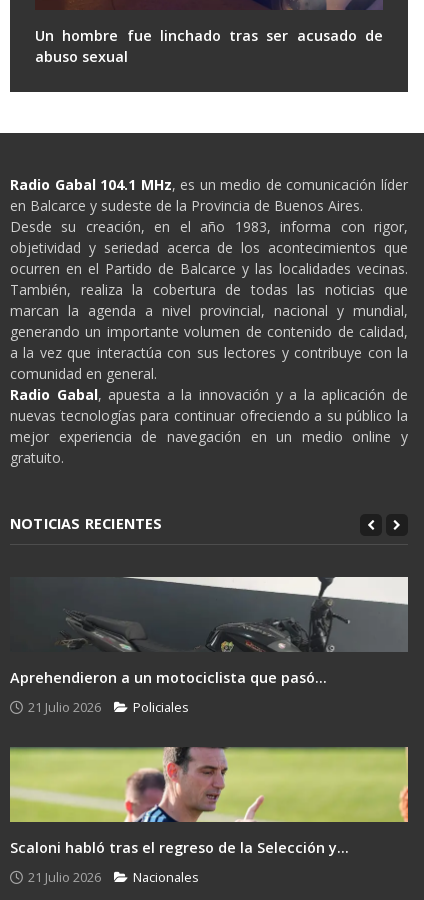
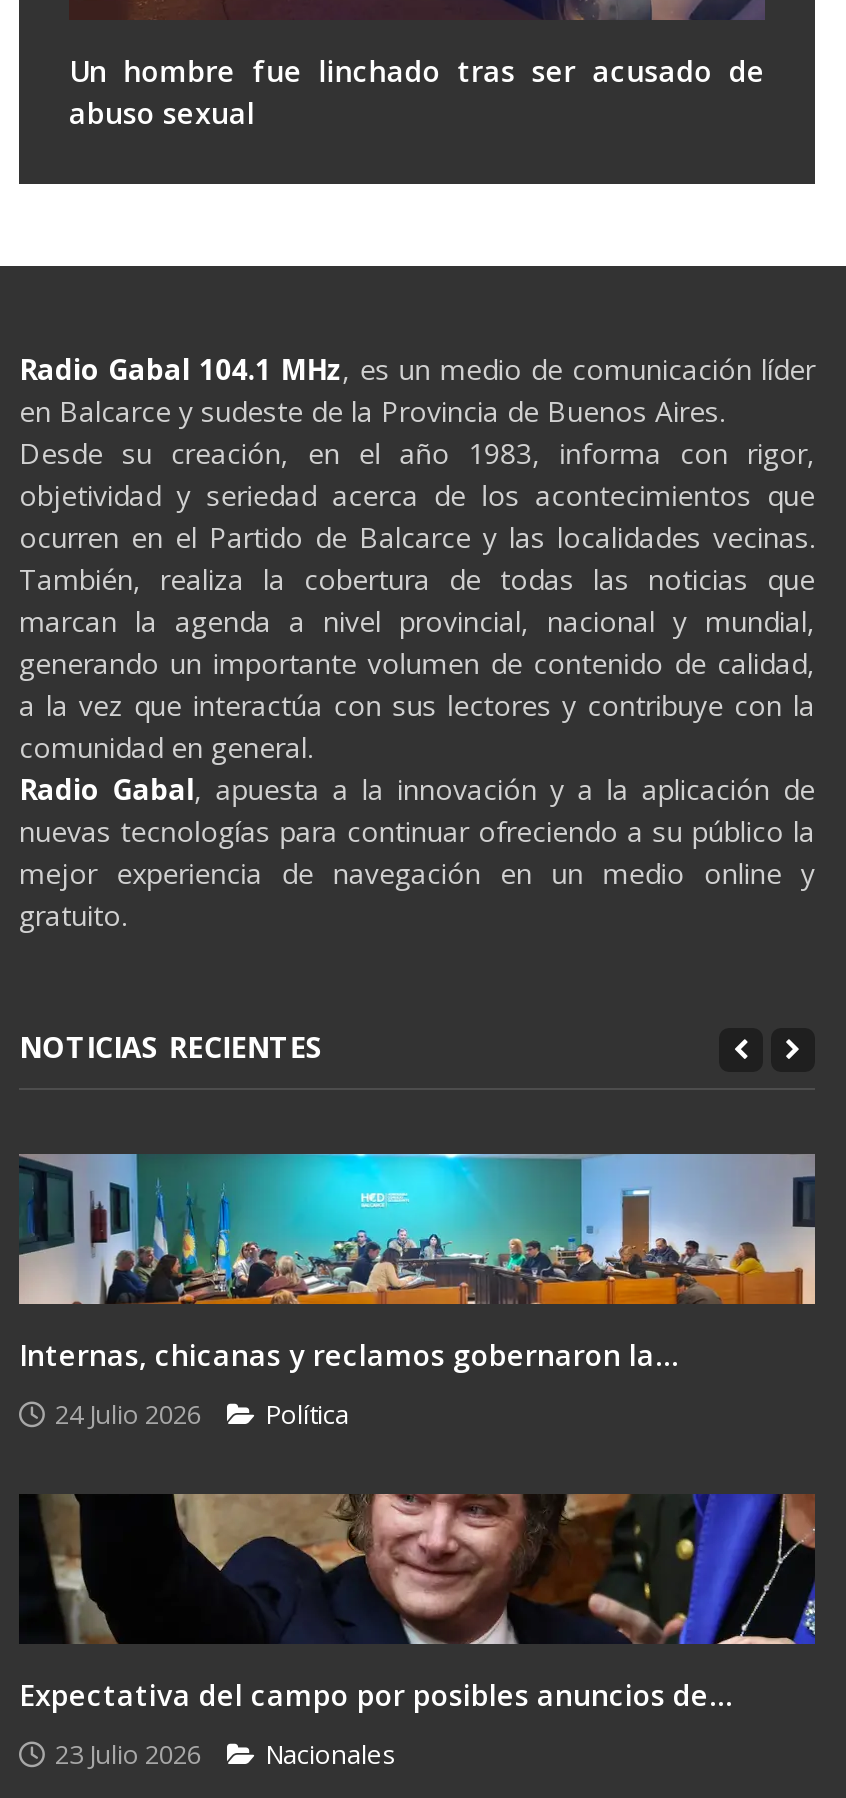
- [image]
- Aprehendieron a un motociclista que pasó...
+ [image]
+ Internas, chicanas y reclamos gobernaron la...

- 21 Julio 2026
- Policiales
+ 24 Julio 2026
+ Política

- [image]
- Scaloni habló tras el regreso de la Selección y...
+ [image]
+ Expectativa del campo por posibles anuncios de...

- 21 Julio 2026 Nacionales
+ 23 Julio 2026 Nacionales
